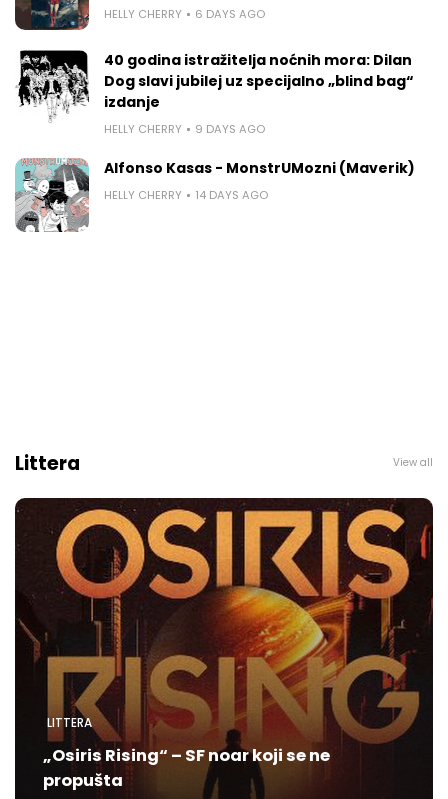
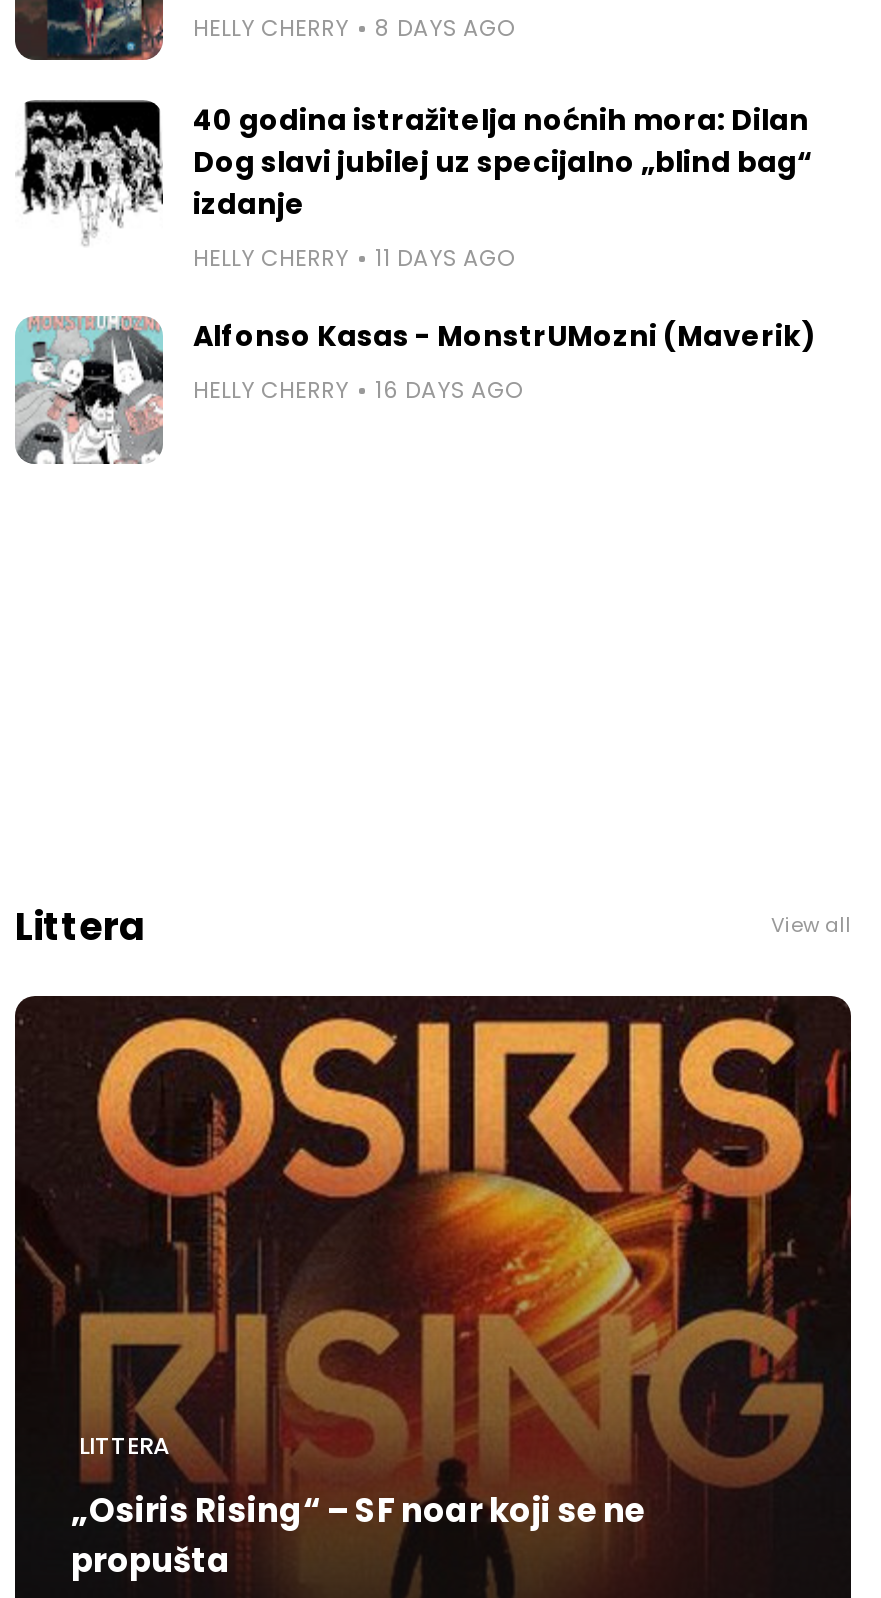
- HELLY CHERRY 6 DAYS AGO
+ HELLY CHERRY 8 DAYS AGO

- HELLY CHERRY 9 DAYS AGO
+ HELLY CHERRY 11 DAYS AGO

- HELLY CHERRY 14 DAYS AGO
+ HELLY CHERRY 16 DAYS AGO
